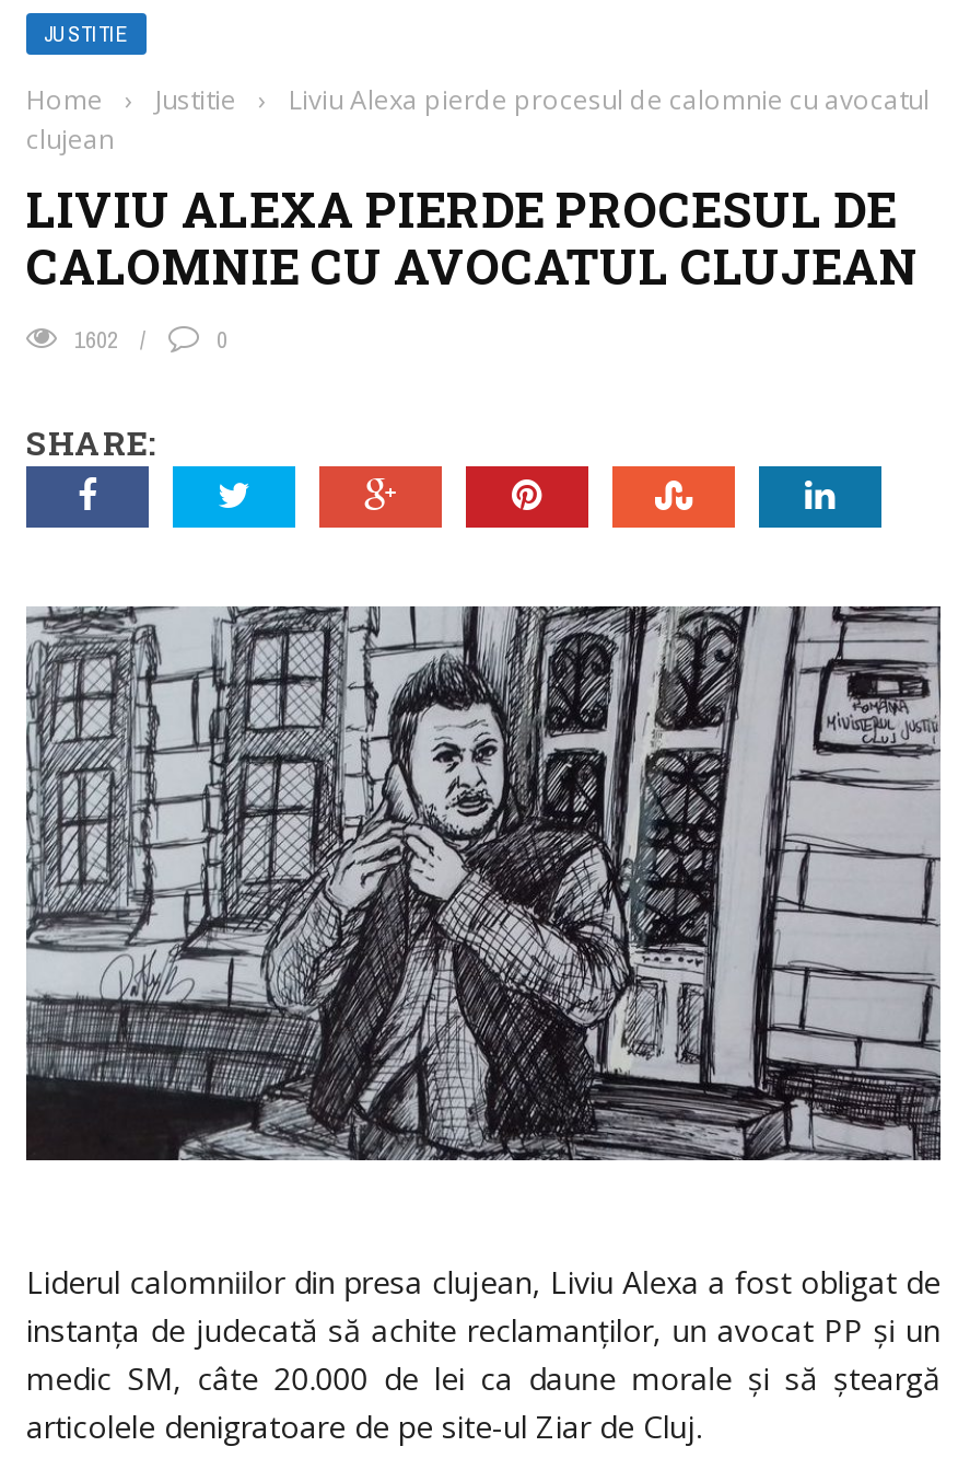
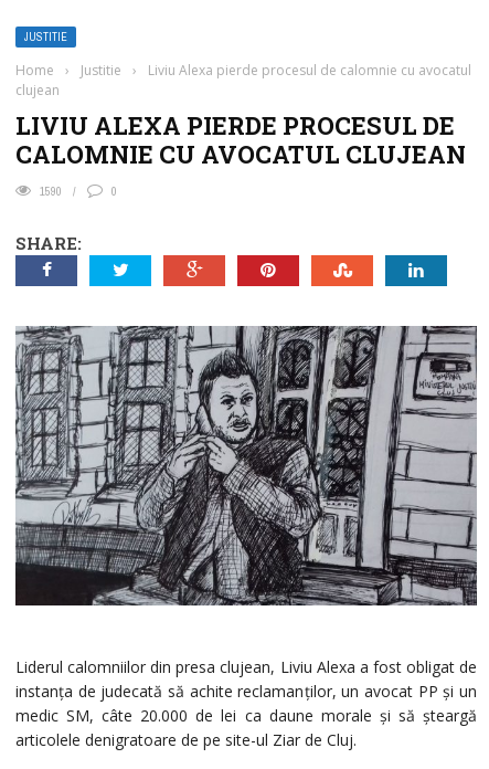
- 1602
+ 1590
